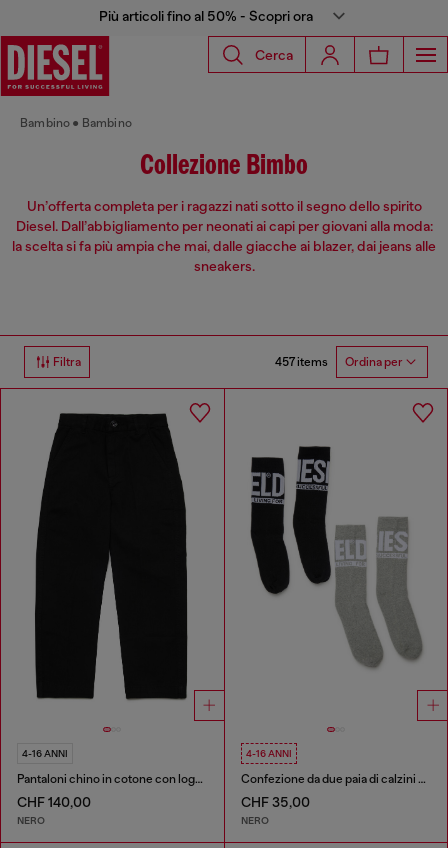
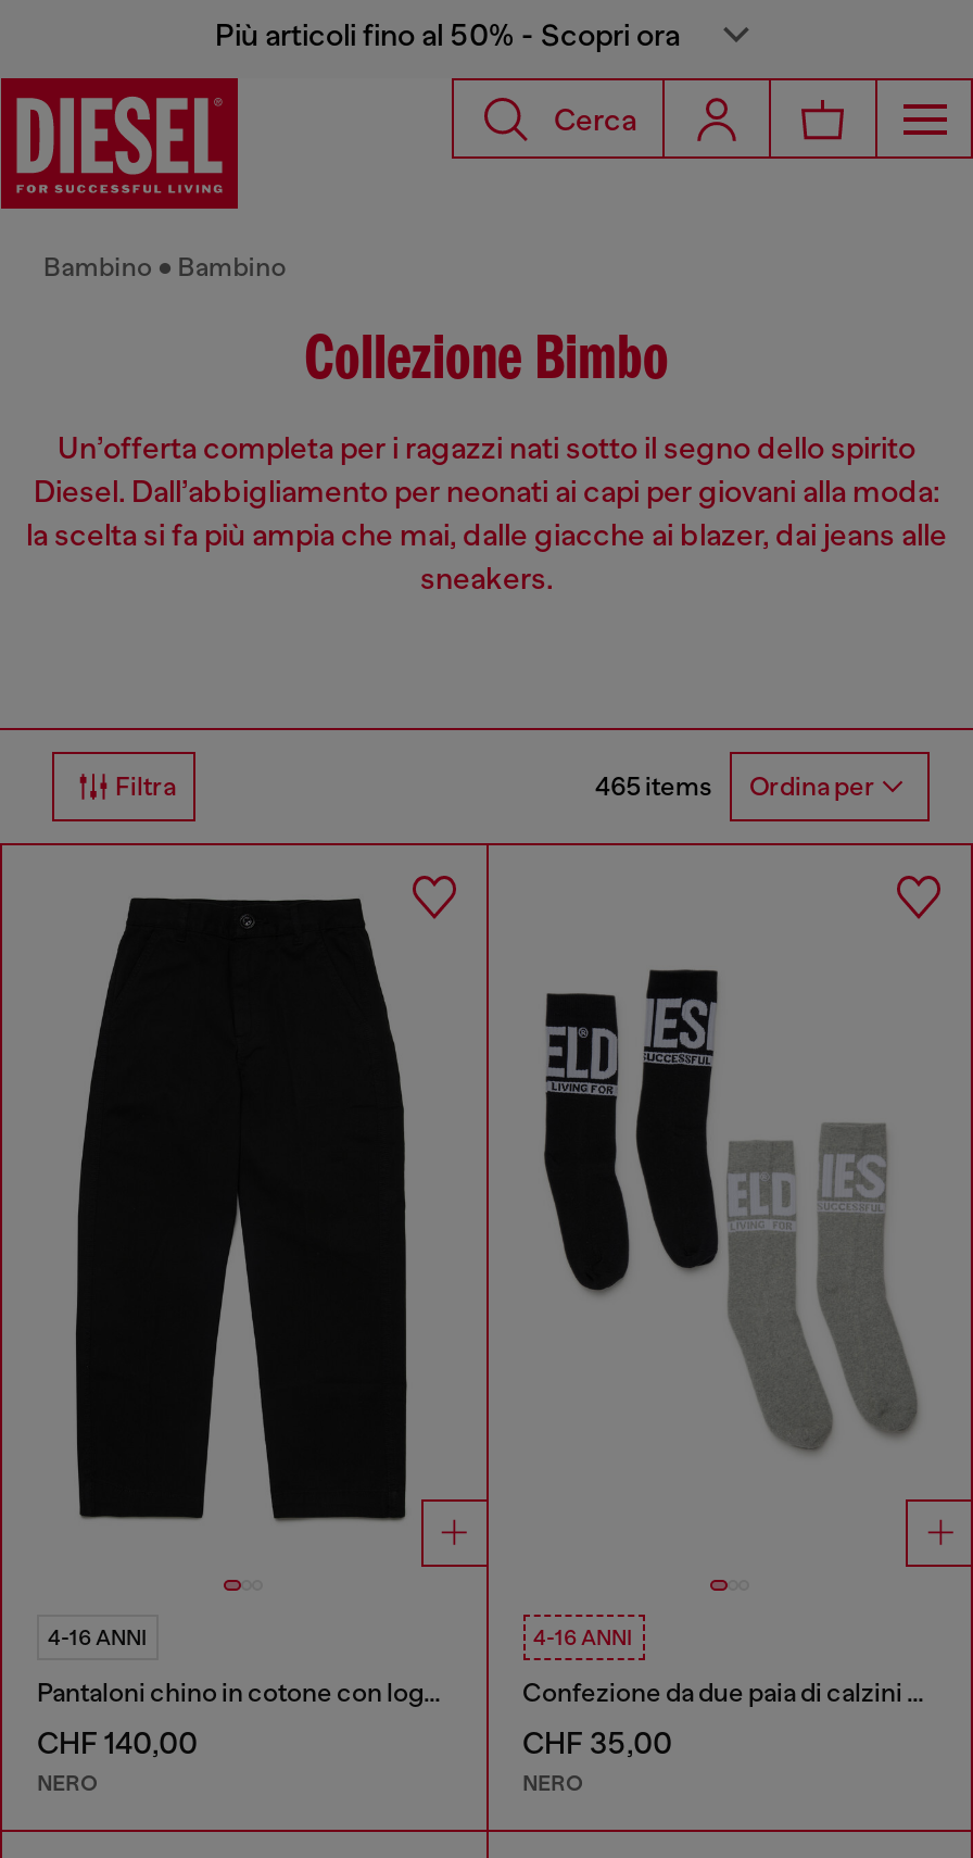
- 457 items Ordina per
+ 465 items Ordina per
